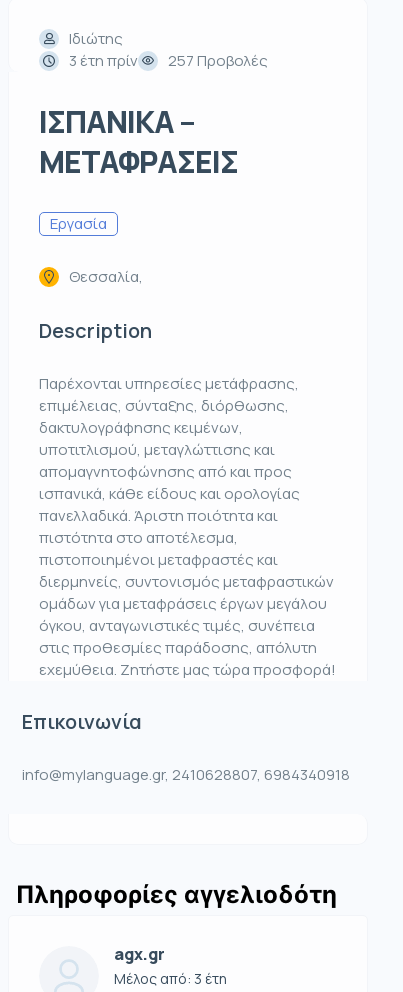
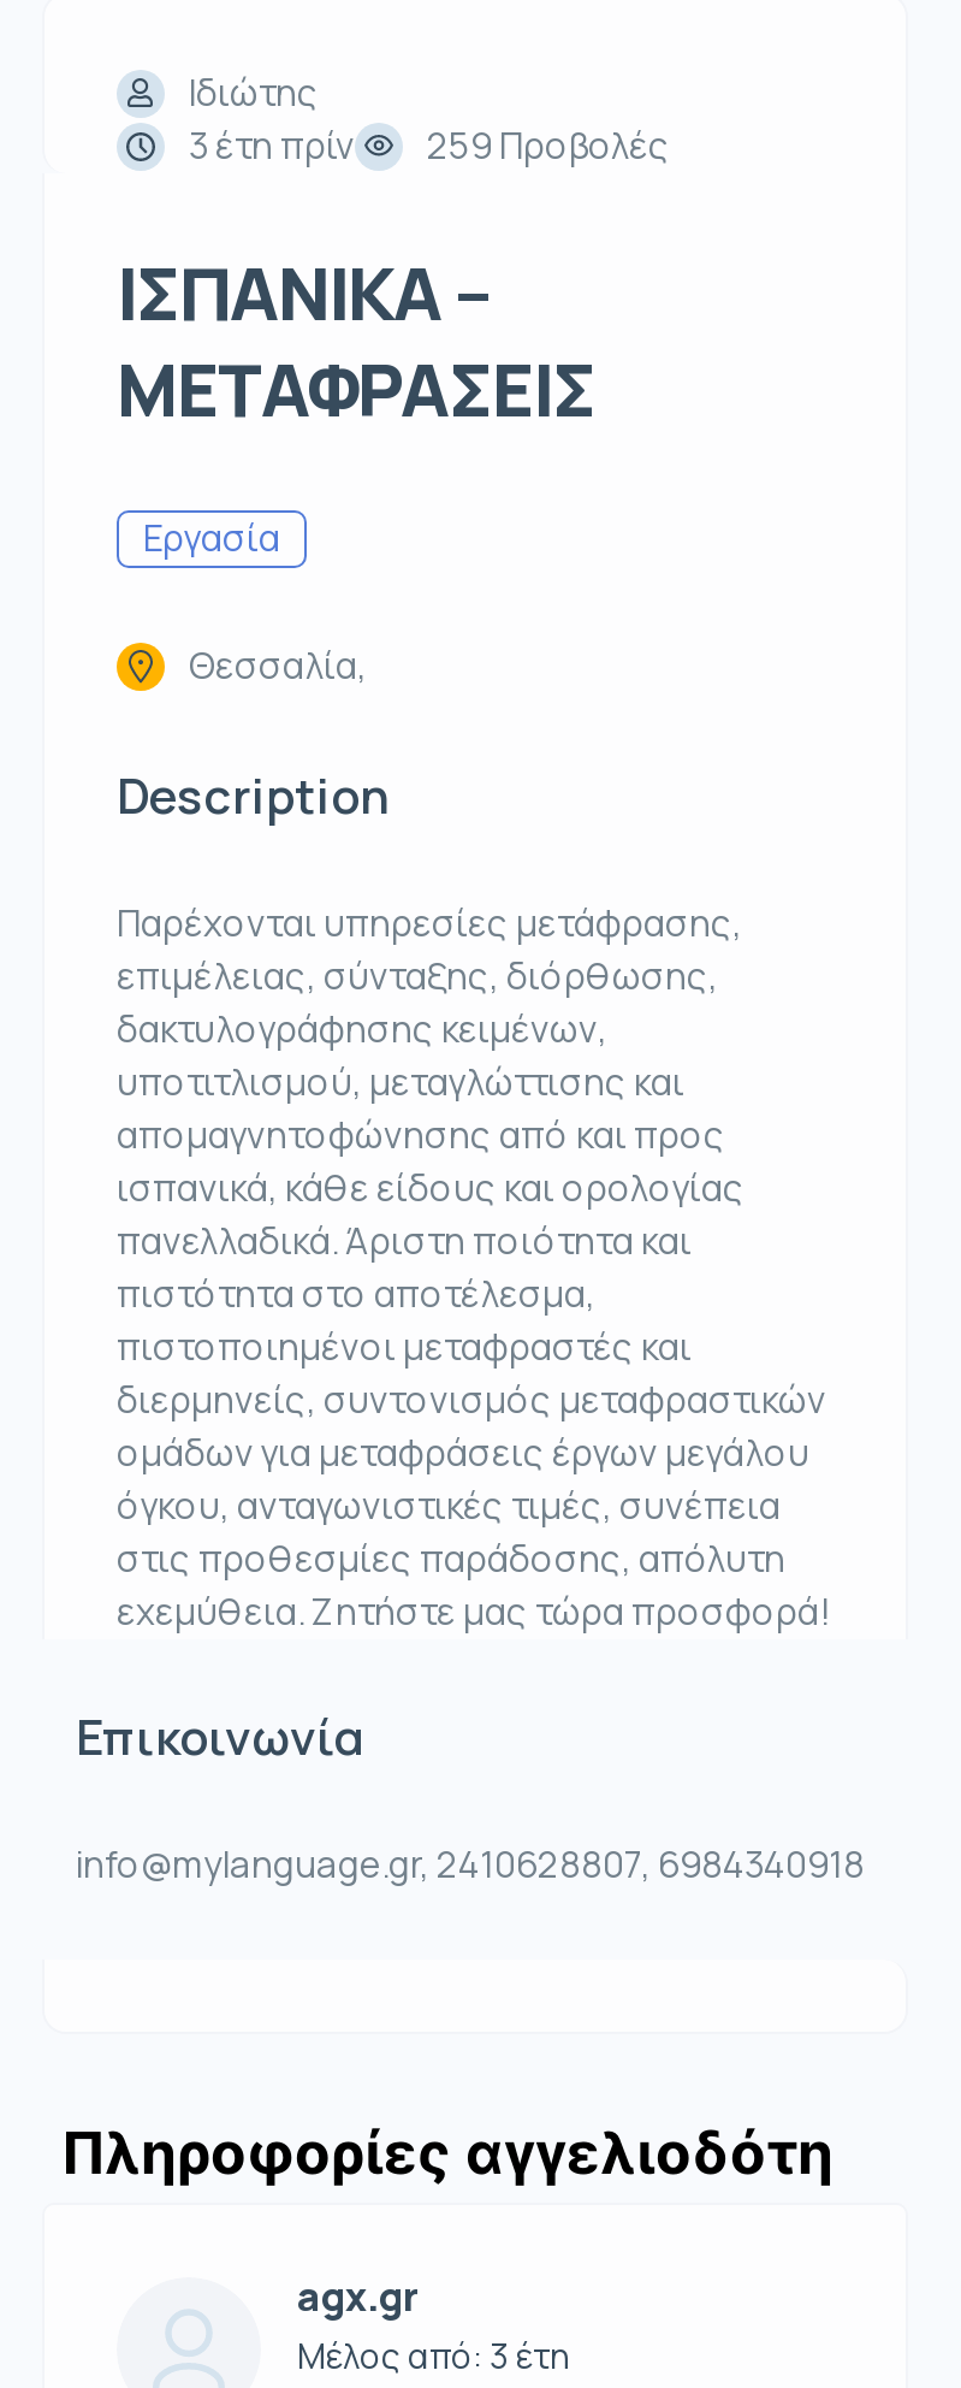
- 3 έτη πρίν 257 Προβολές
+ 3 έτη πρίν 259 Προβολές
